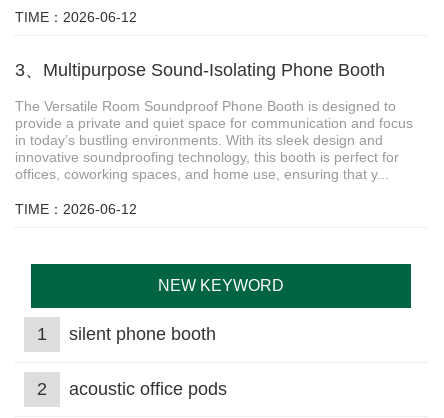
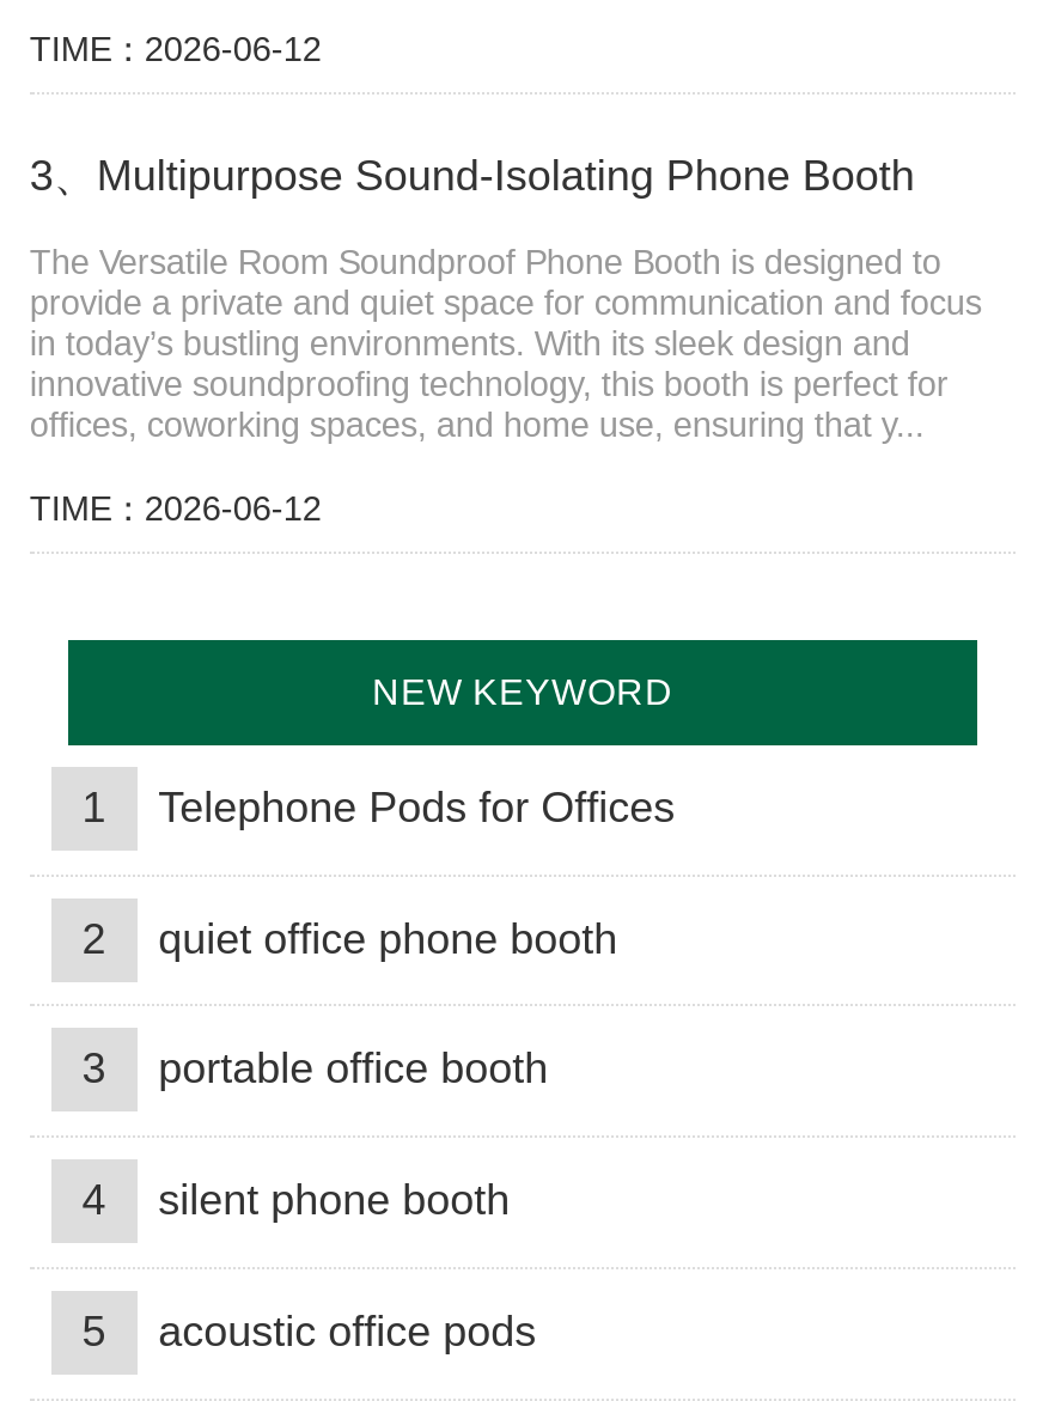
+ Telephone Pods for Offices
+ 2
+ quiet office phone booth
+ 3
+ portable office booth
+ 4

- 2 acoustic office pods
+ 5 acoustic office pods
